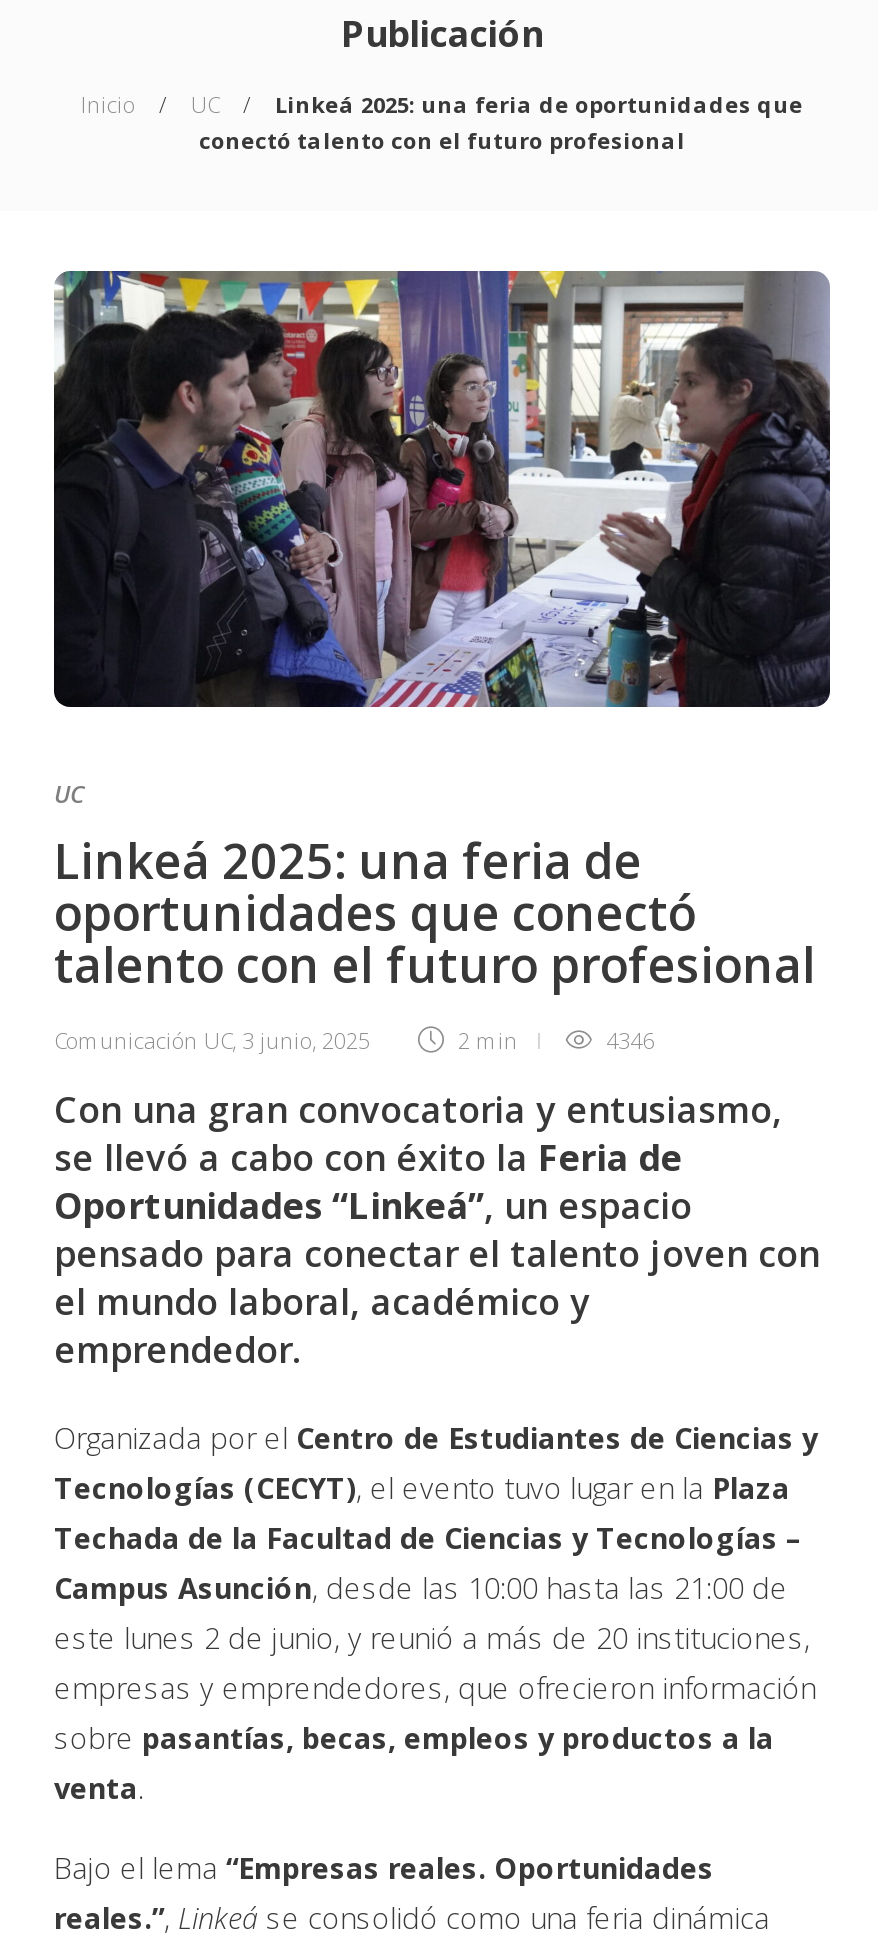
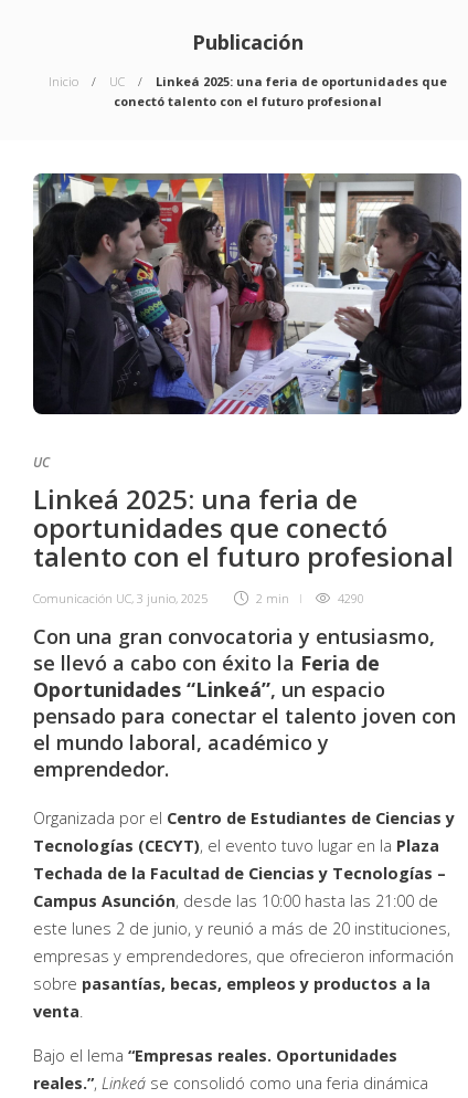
- 4346
+ 4290
